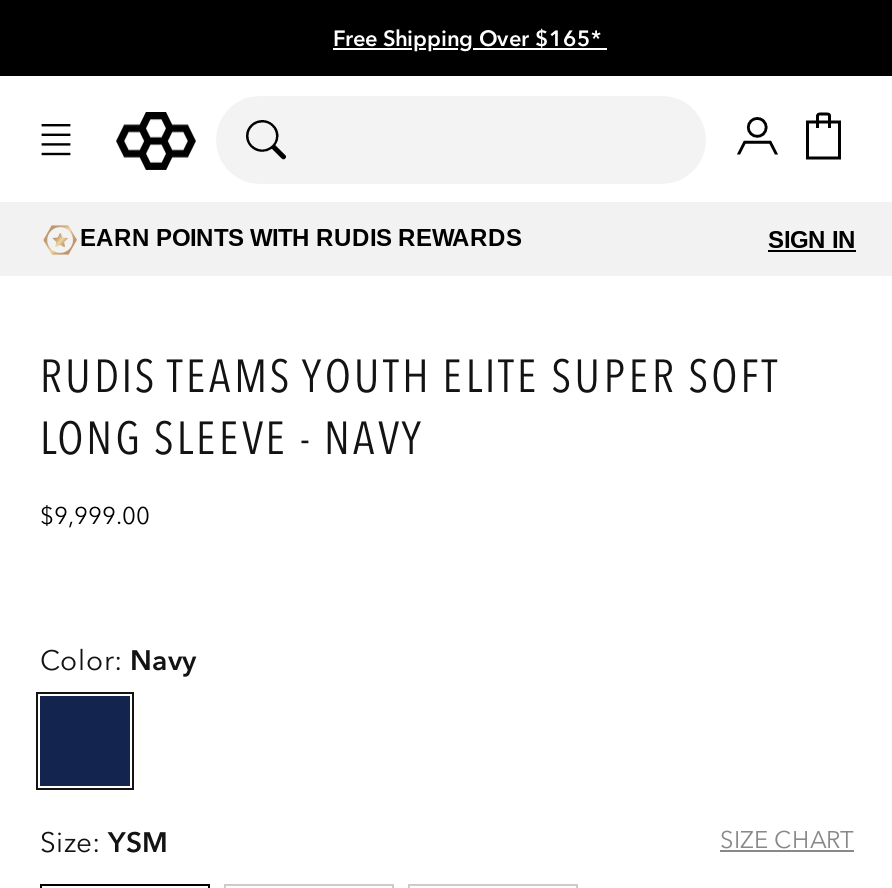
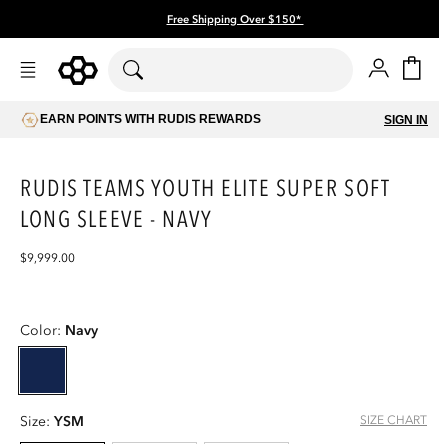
- Free Shipping Over $165*
+ Free Shipping Over $150*
